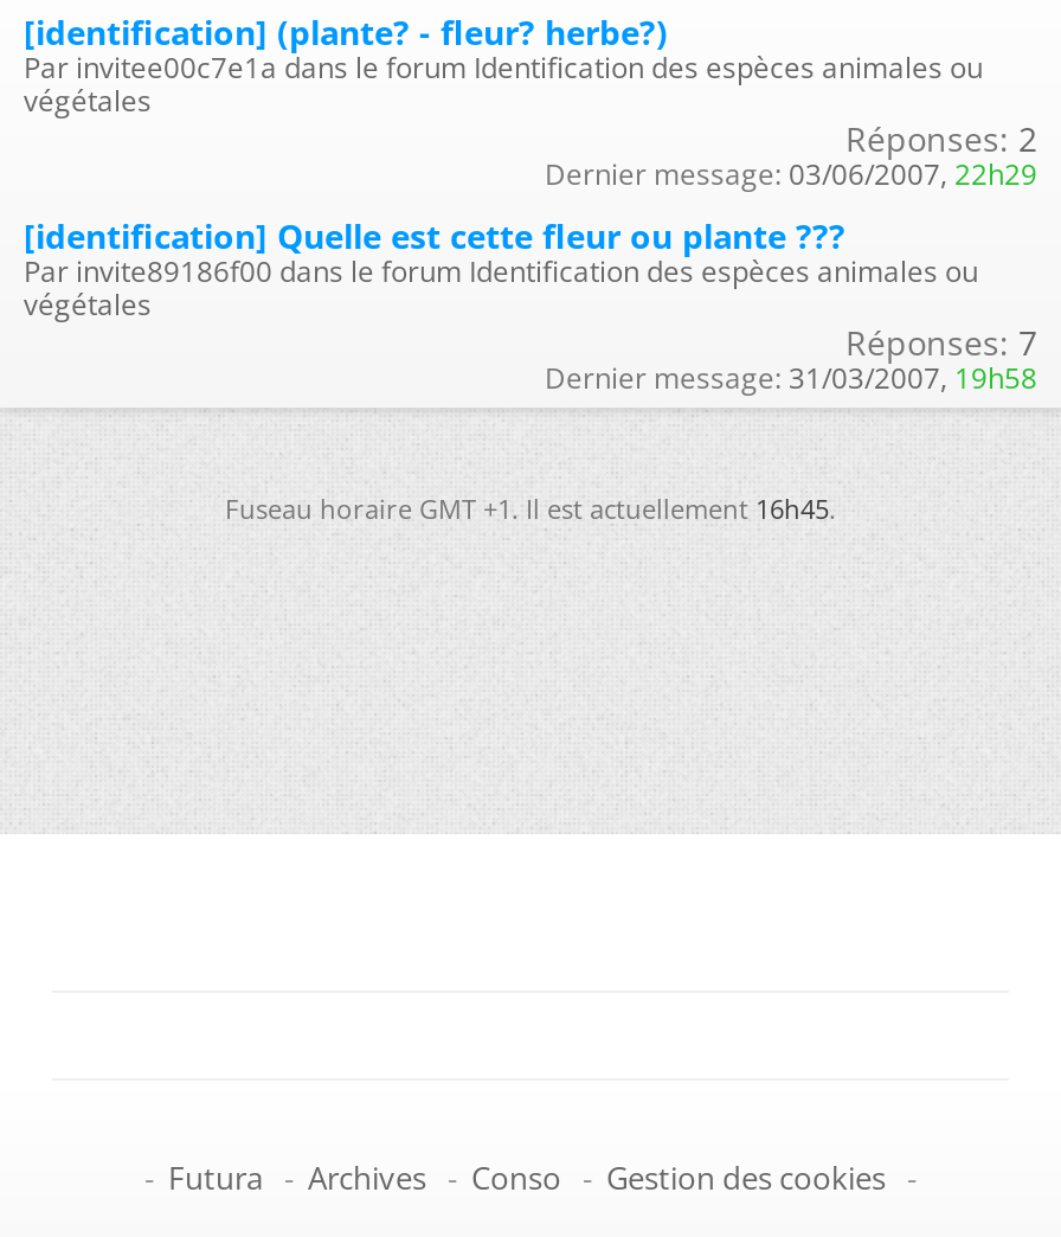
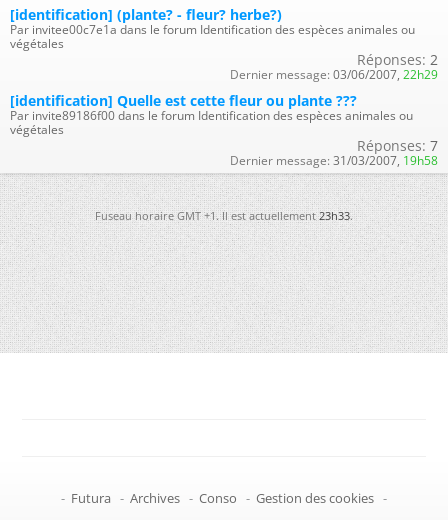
- Fuseau horaire GMT +1. Il est actuellement 16h45.
+ Fuseau horaire GMT +1. Il est actuellement 23h33.
